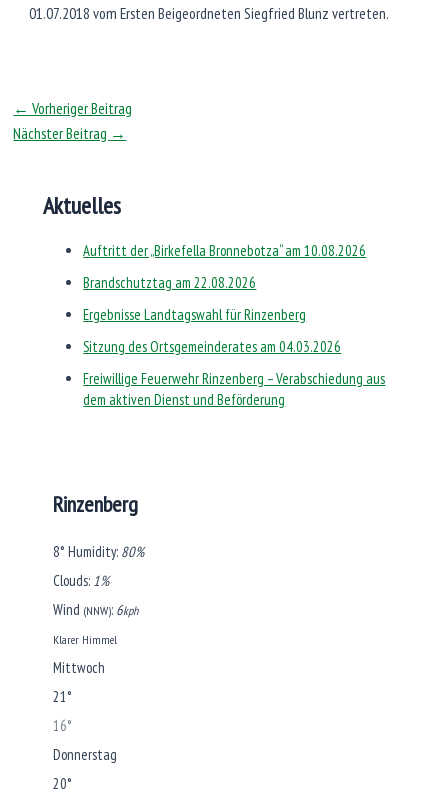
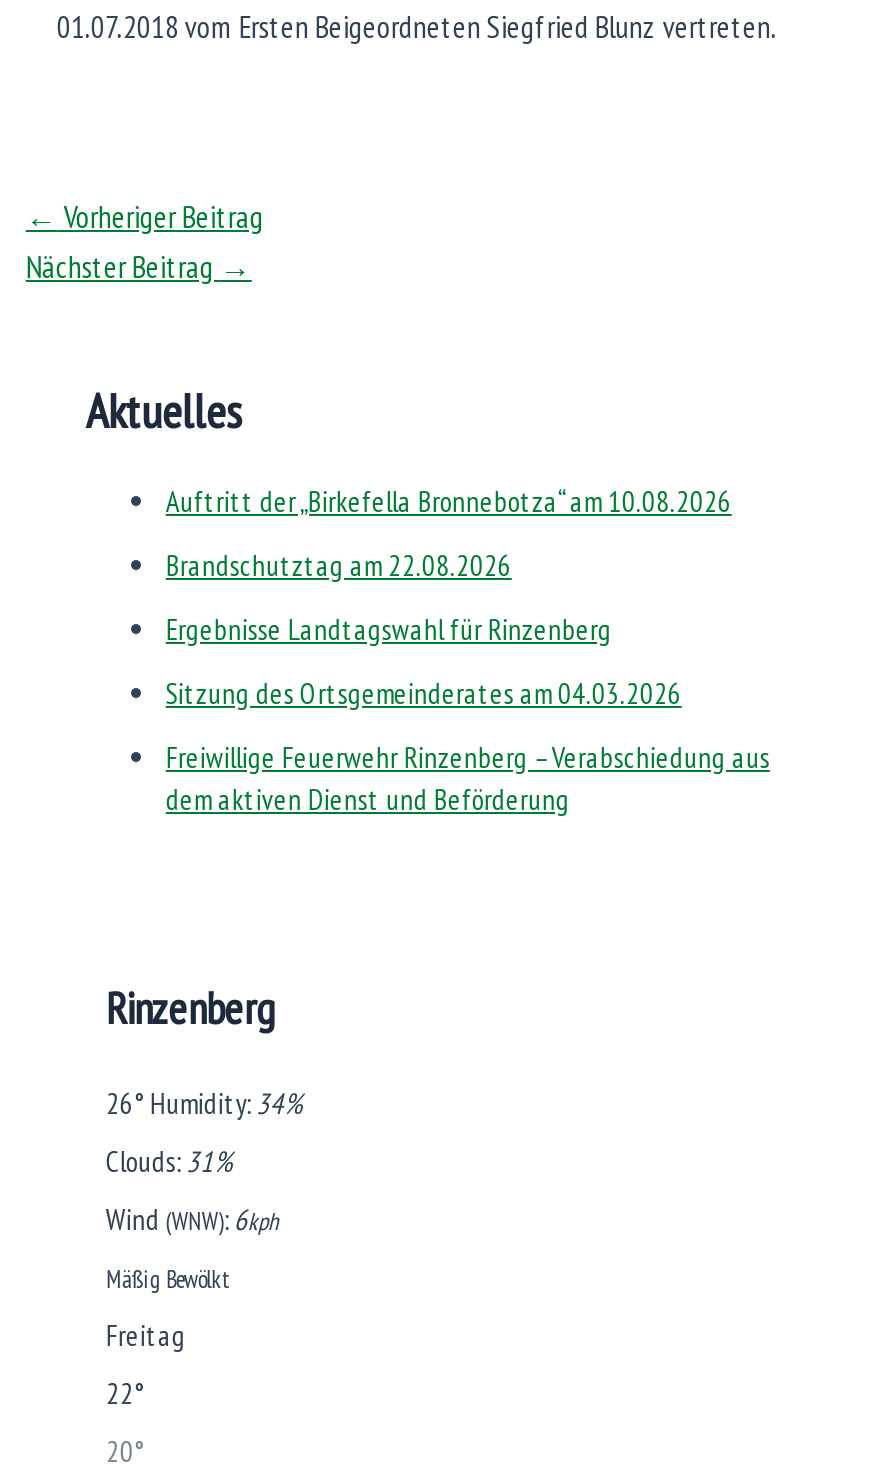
- 8° Humidity: 80%
- Clouds: 1%
- Wind (NNW): 6kph
- Klarer Himmel
- Mittwoch
- 21°
- 16°
- Donnerstag
+ 26° Humidity: 34%
+ Clouds: 31%
+ Wind (WNW): 6kph
+ Mäßig Bewölkt
+ Freitag
+ 22°
